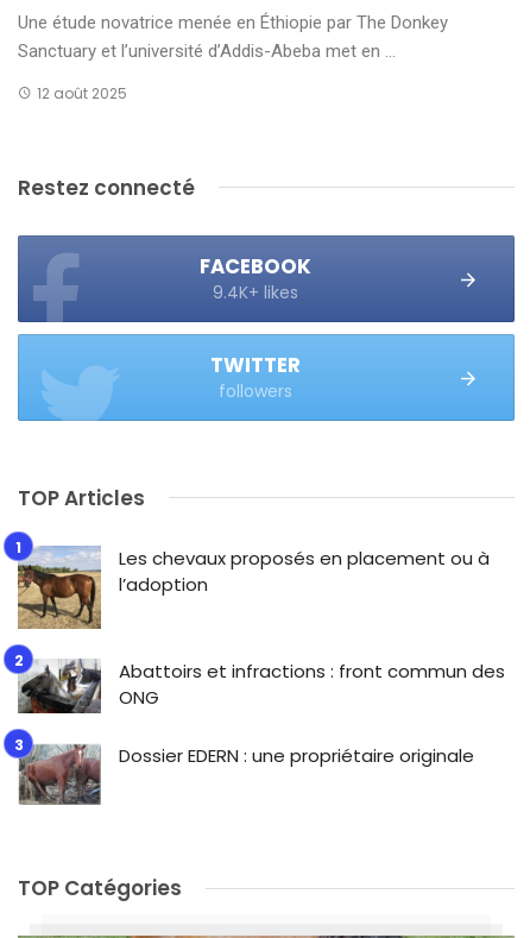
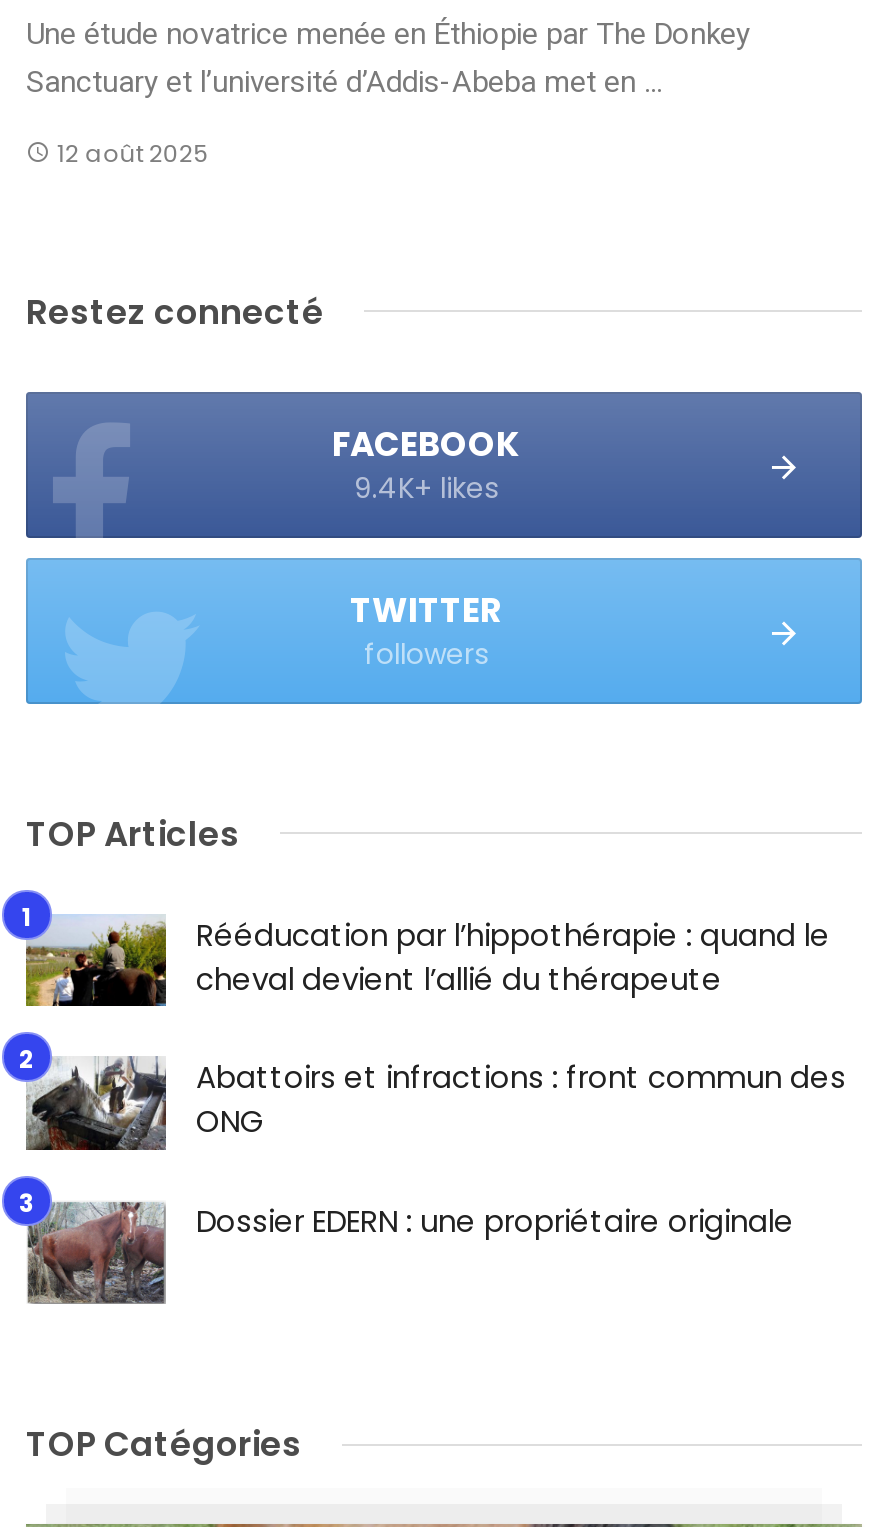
- [image]
- Les chevaux proposés en placement ou à
- l’adoption
+ [image]
+ Rééducation par l’hippothérapie : quand le
+ cheval devient l’allié du thérapeute
